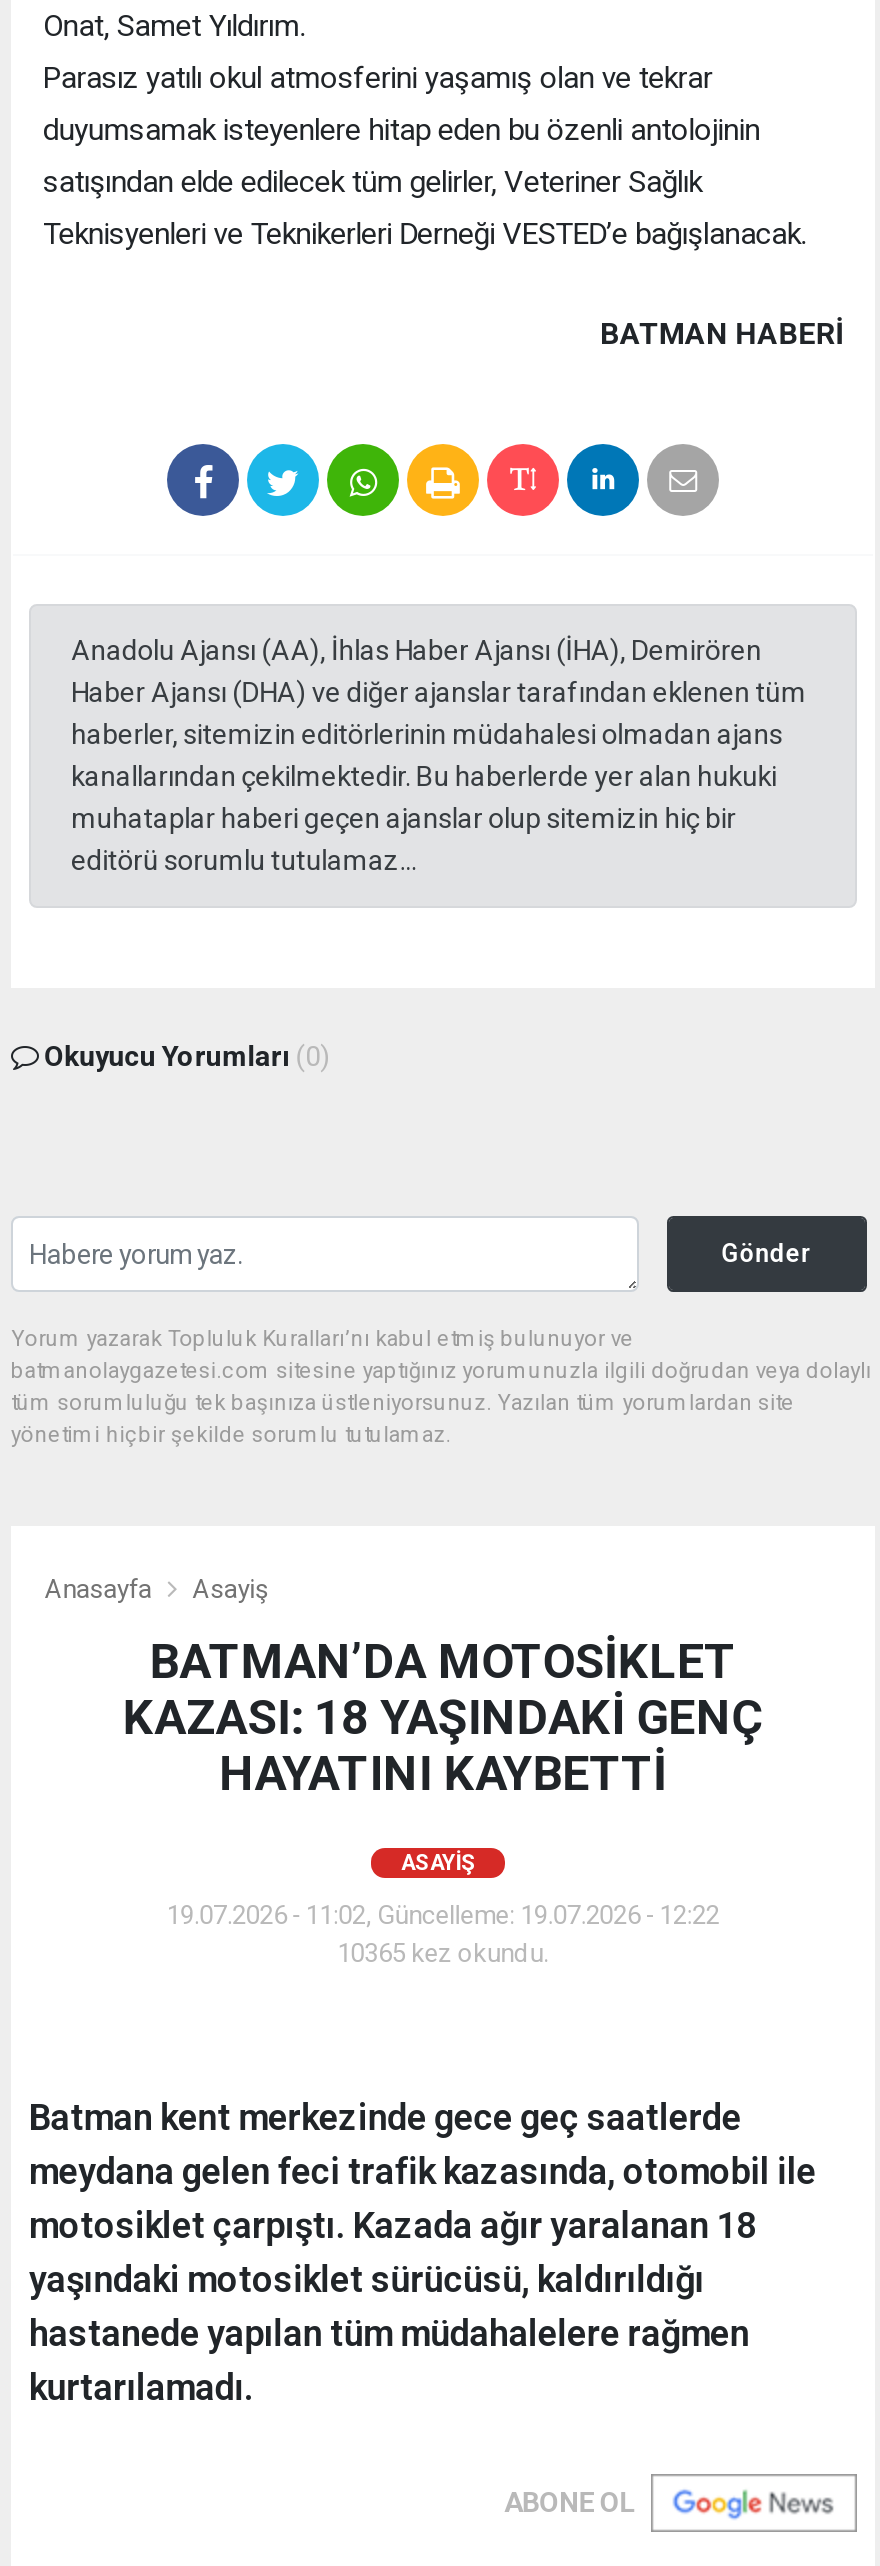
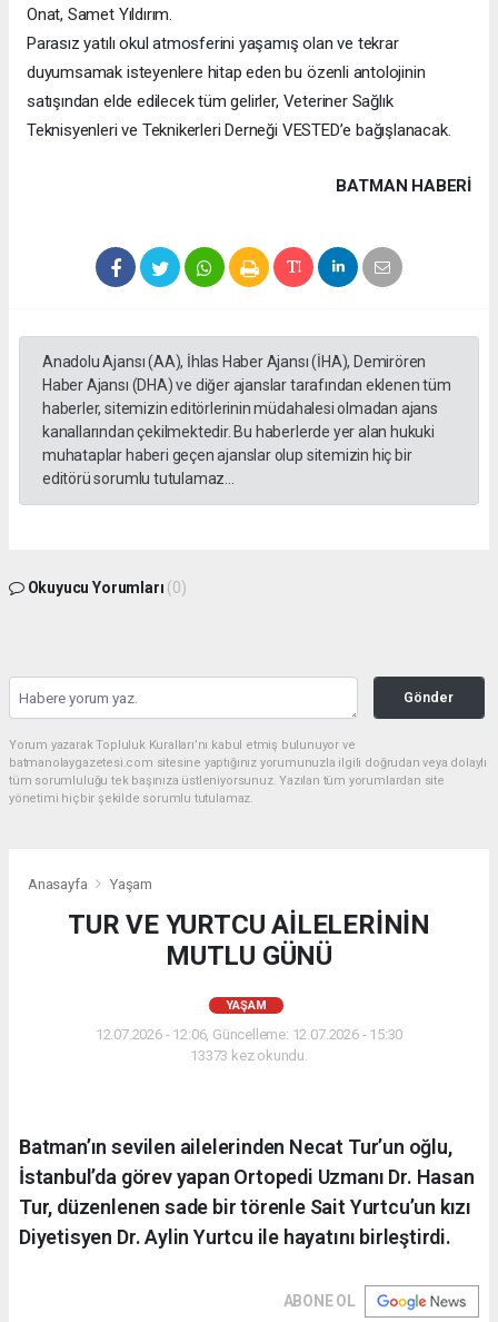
- Asayiş
+ Yaşam

- BATMAN’DA MOTOSİKLET
- KAZASI: 18 YAŞINDAKİ GENÇ
- HAYATINI KAYBETTİ
+ TUR VE YURTCU AİLELERİNİN
+ MUTLU GÜNÜ

- ASAYIŞ
+ YAŞAM

- 19.07.2026 - 11:02, Güncelleme: 19.07.2026 - 12:22
- 10365 kez okundu.
+ 12.07.2026 - 12:06, Güncelleme: 12.07.2026 - 15:30
+ 13373 kez okundu.

- Batman kent merkezinde gece geç saatlerde
- meydana gelen feci trafik kazasında, otomobil ile
- motosiklet çarpıştı. Kazada ağır yaralanan 18
- yaşındaki motosiklet sürücüsü, kaldırıldığı
- hastanede yapılan tüm müdahalelere rağmen
- kurtarılamadı.
+ Batman’ın sevilen ailelerinden Necat Tur’un oğlu,
+ İstanbul’da görev yapan Ortopedi Uzmanı Dr. Hasan
+ Tur, düzenlenen sade bir törenle Sait Yurtcu’un kızı
+ Diyetisyen Dr. Aylin Yurtcu ile hayatını birleştirdi.
